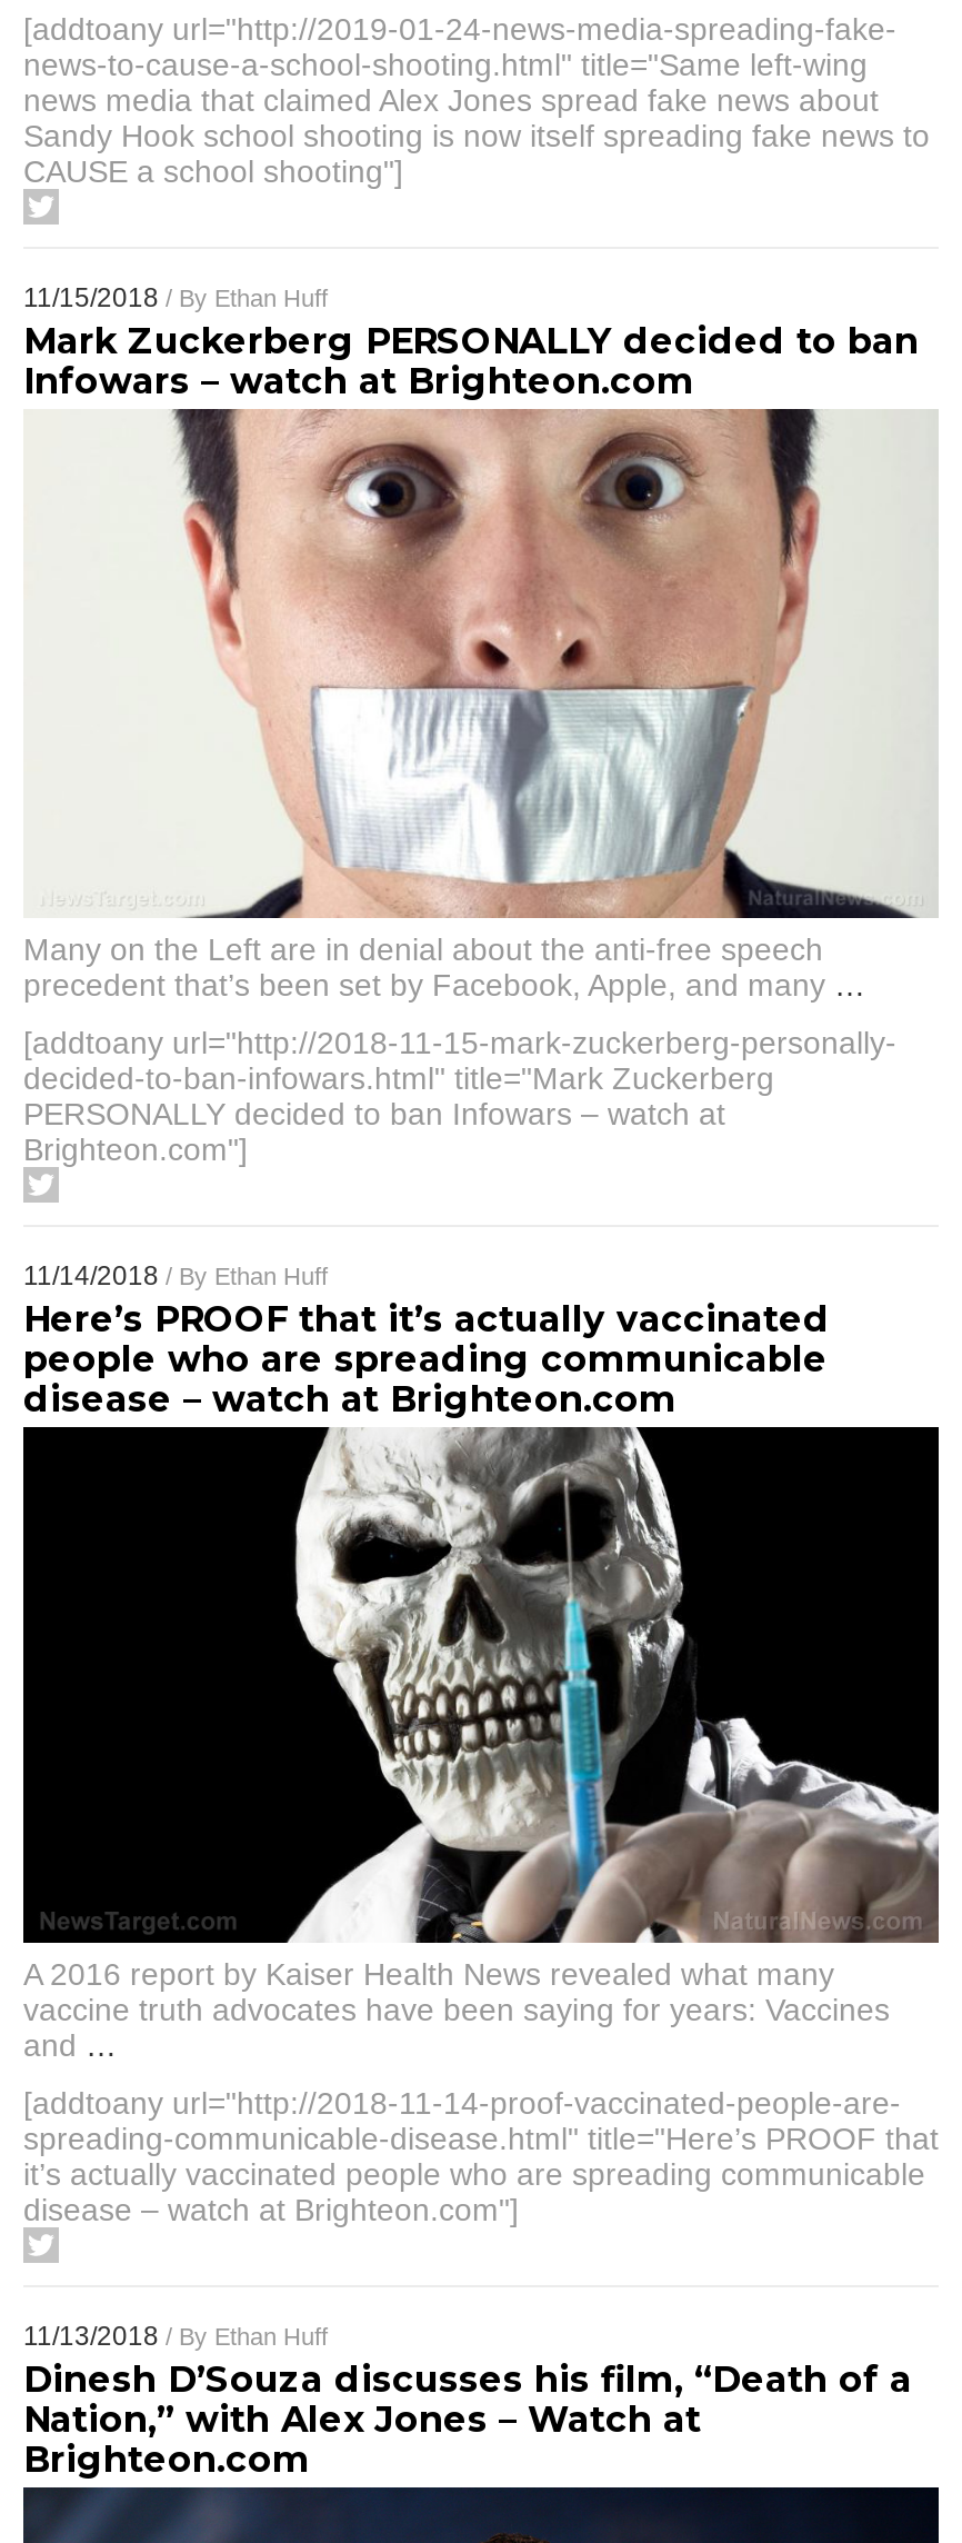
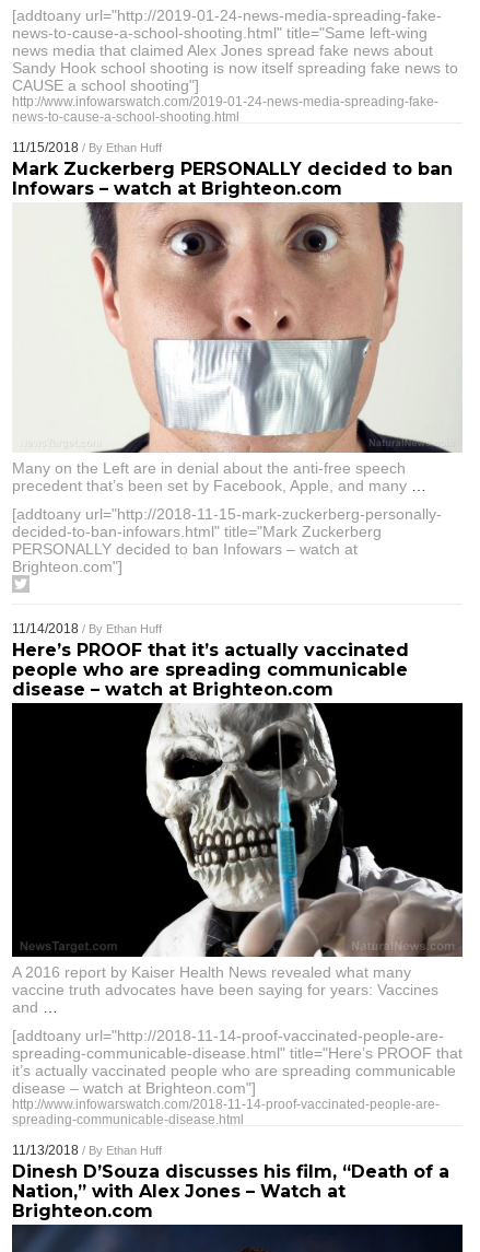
+ http://www.infowarswatch.com/2019-01-24-news-media-spreading-fake-
+ news-to-cause-a-school-shooting.html

+ http://www.infowarswatch.com/2018-11-14-proof-vaccinated-people-are-
+ spreading-communicable-disease.html
